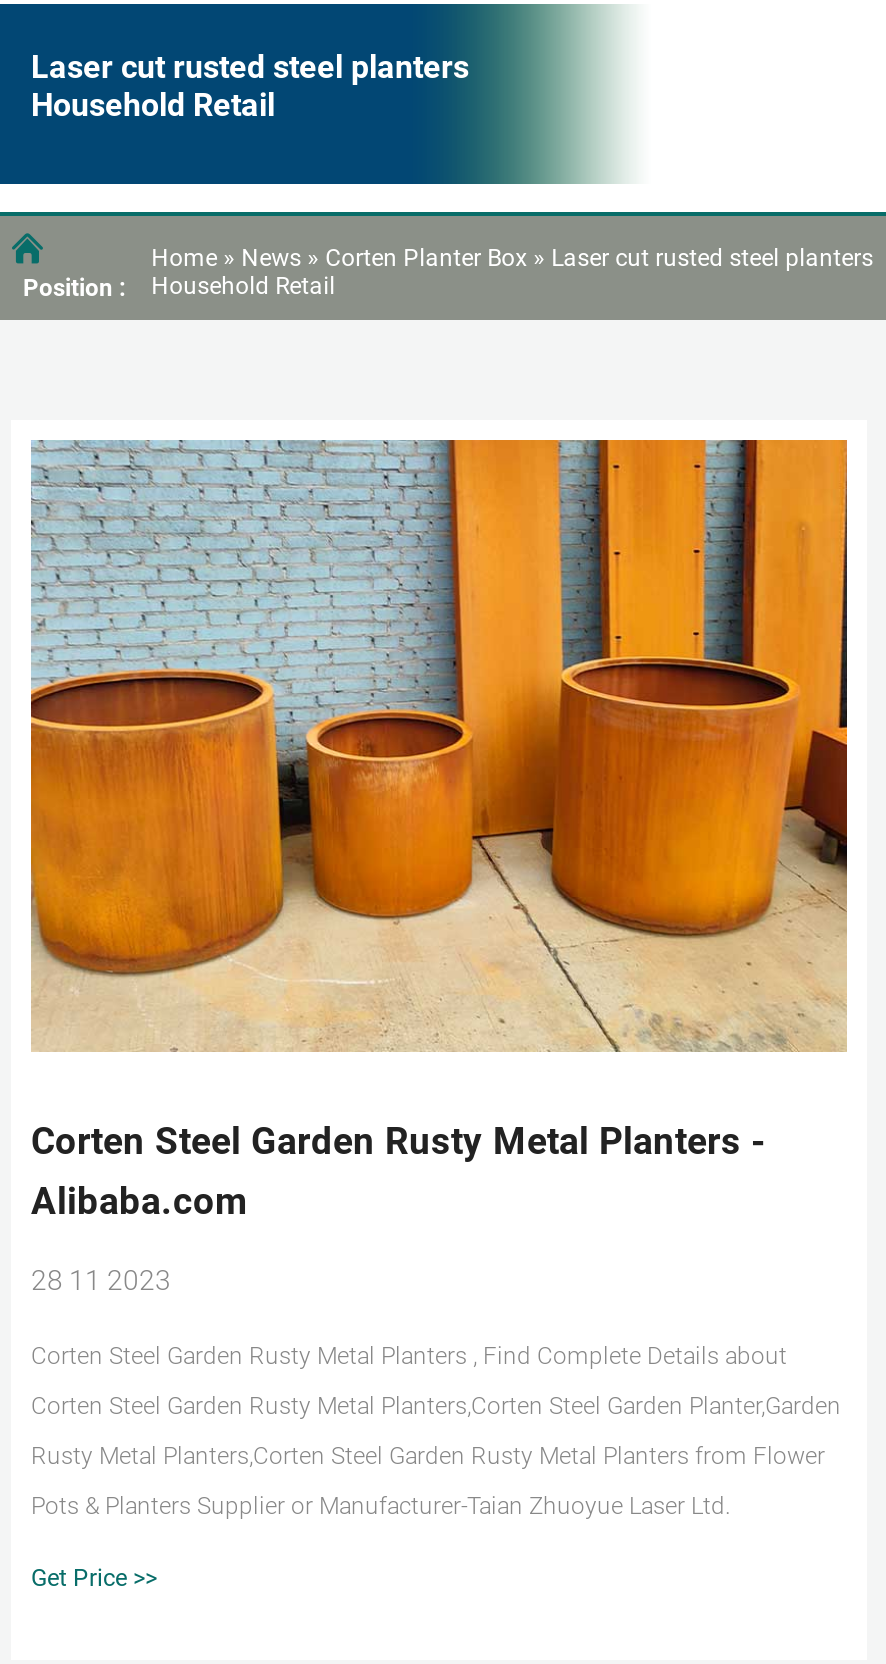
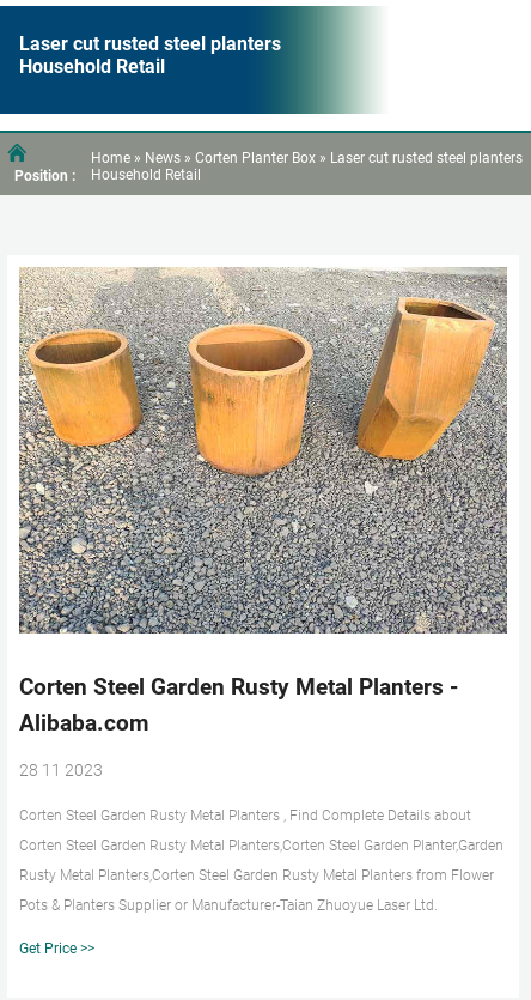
- [image]
+ [image]
